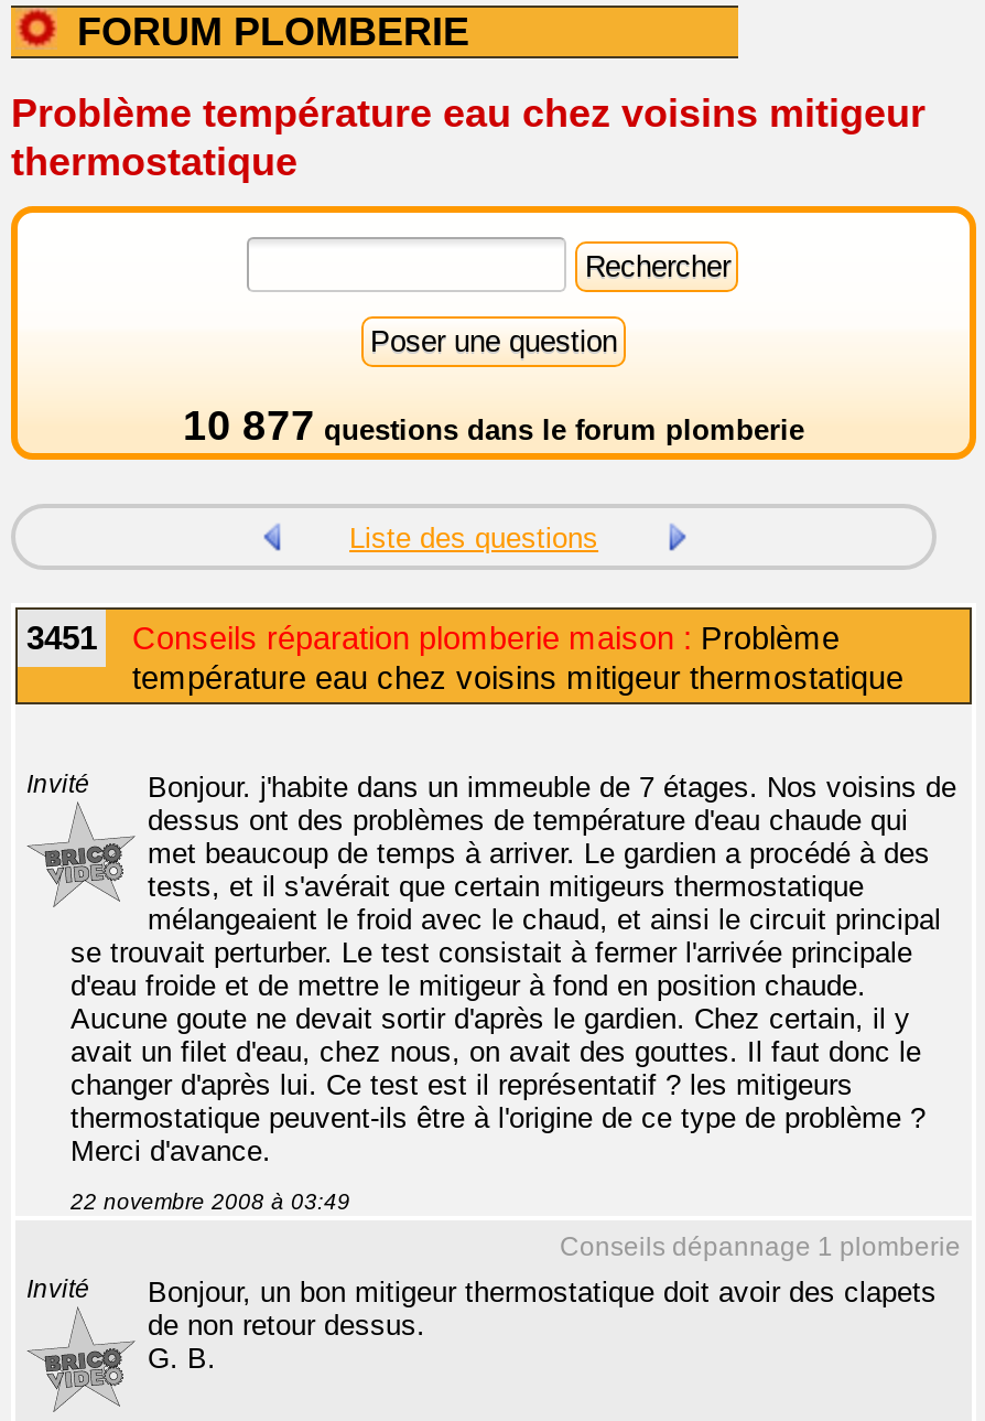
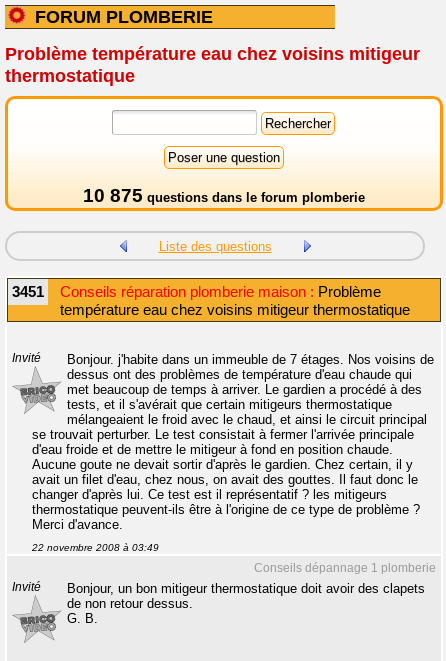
- 10 877 questions dans le forum plomberie
+ 10 875 questions dans le forum plomberie
